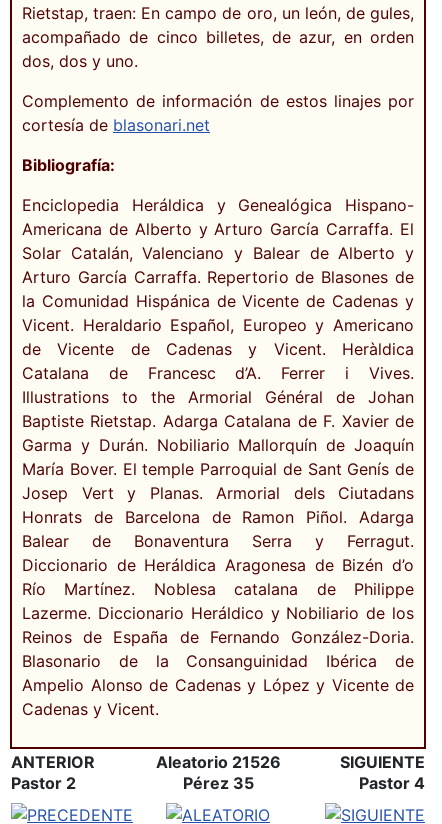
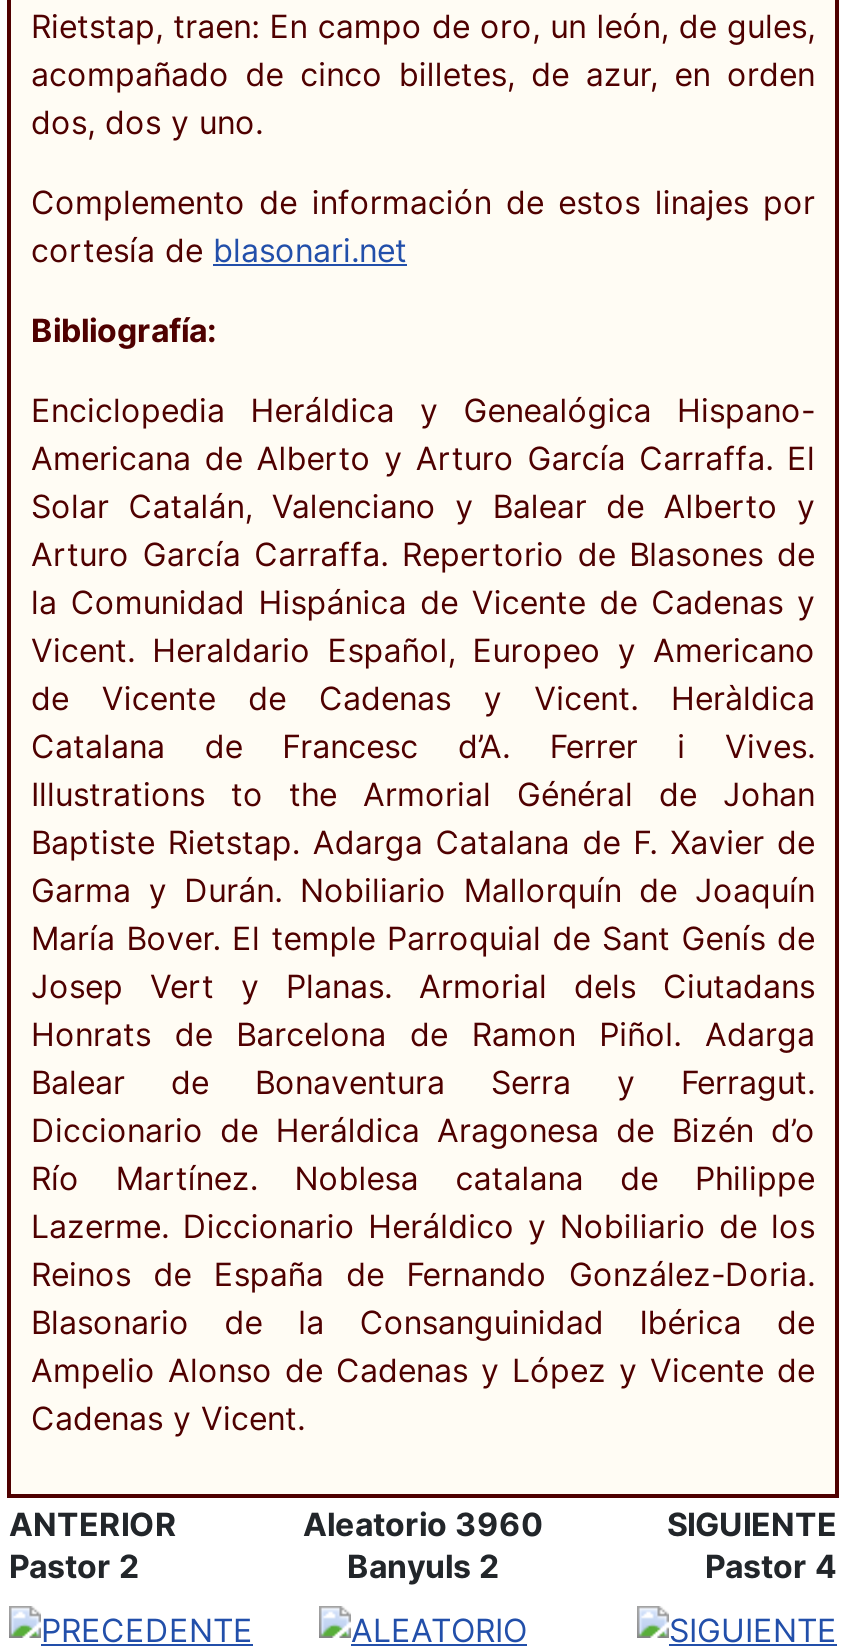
- Aleatorio 21526
- Pérez 35
+ Aleatorio 3960
+ Banyuls 2
